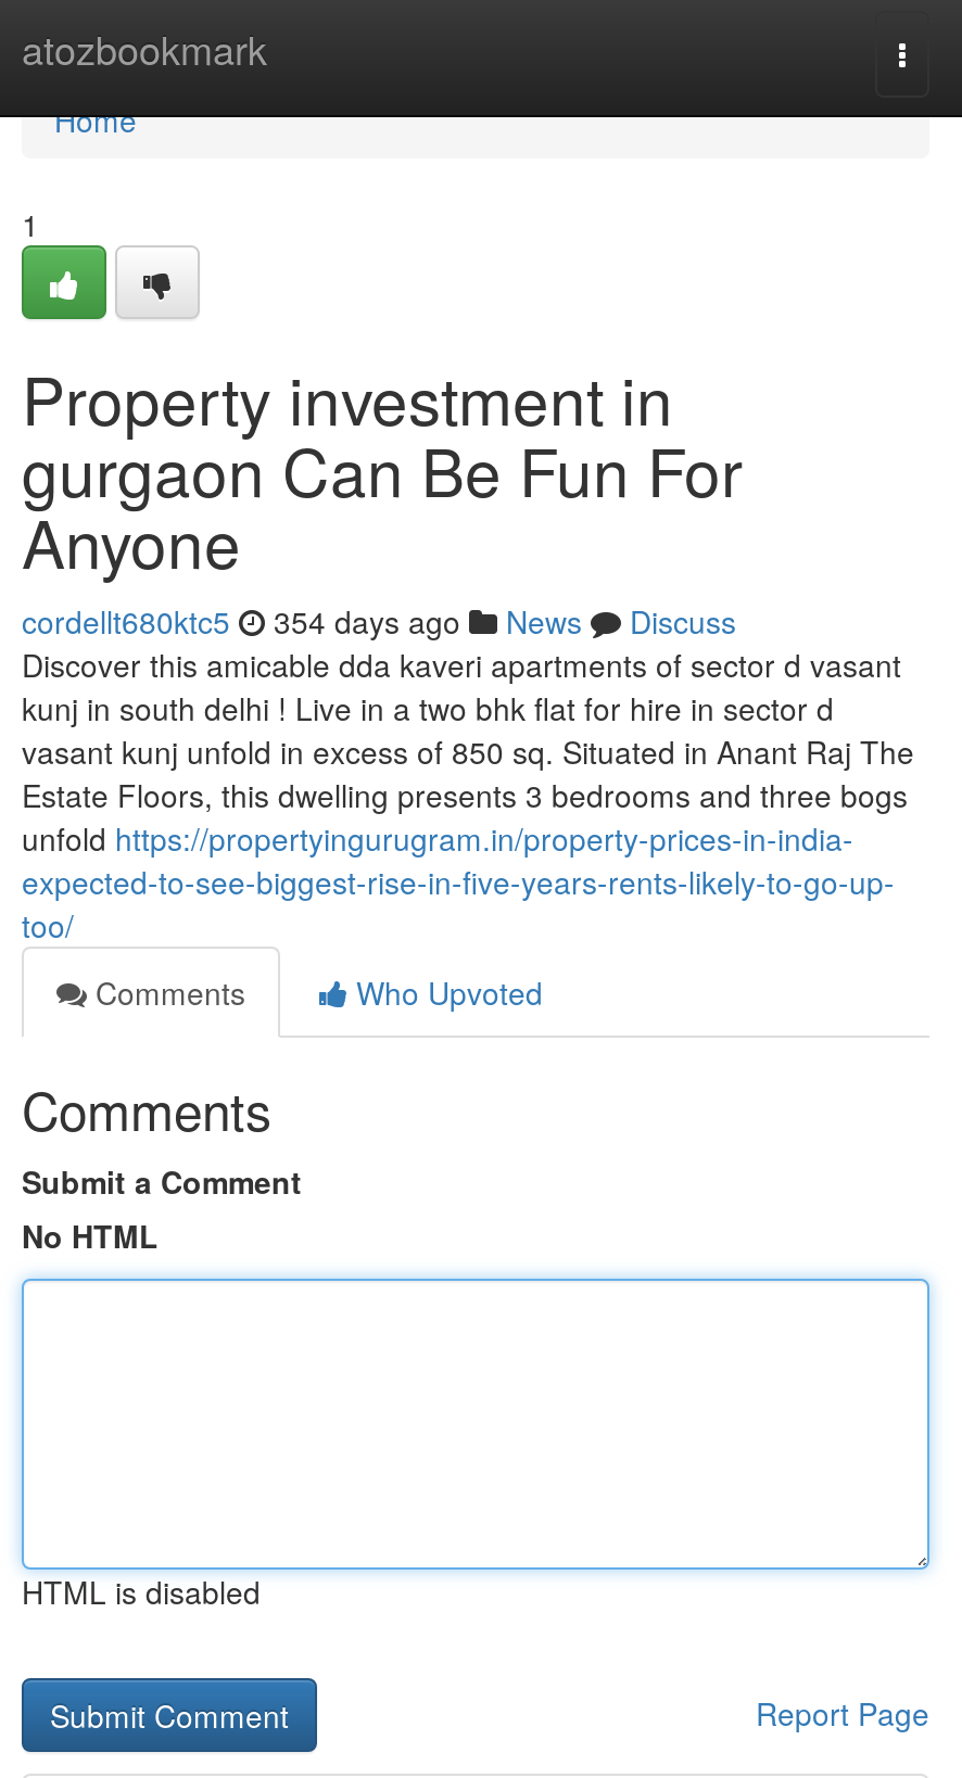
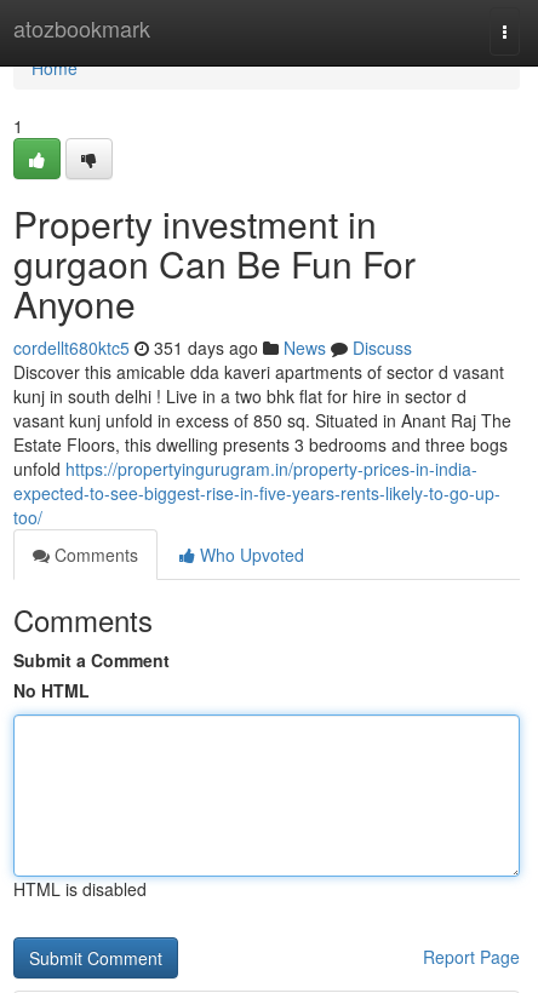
- cordellt680ktc5 354 days ago News Discuss
+ cordellt680ktc5 351 days ago News Discuss
